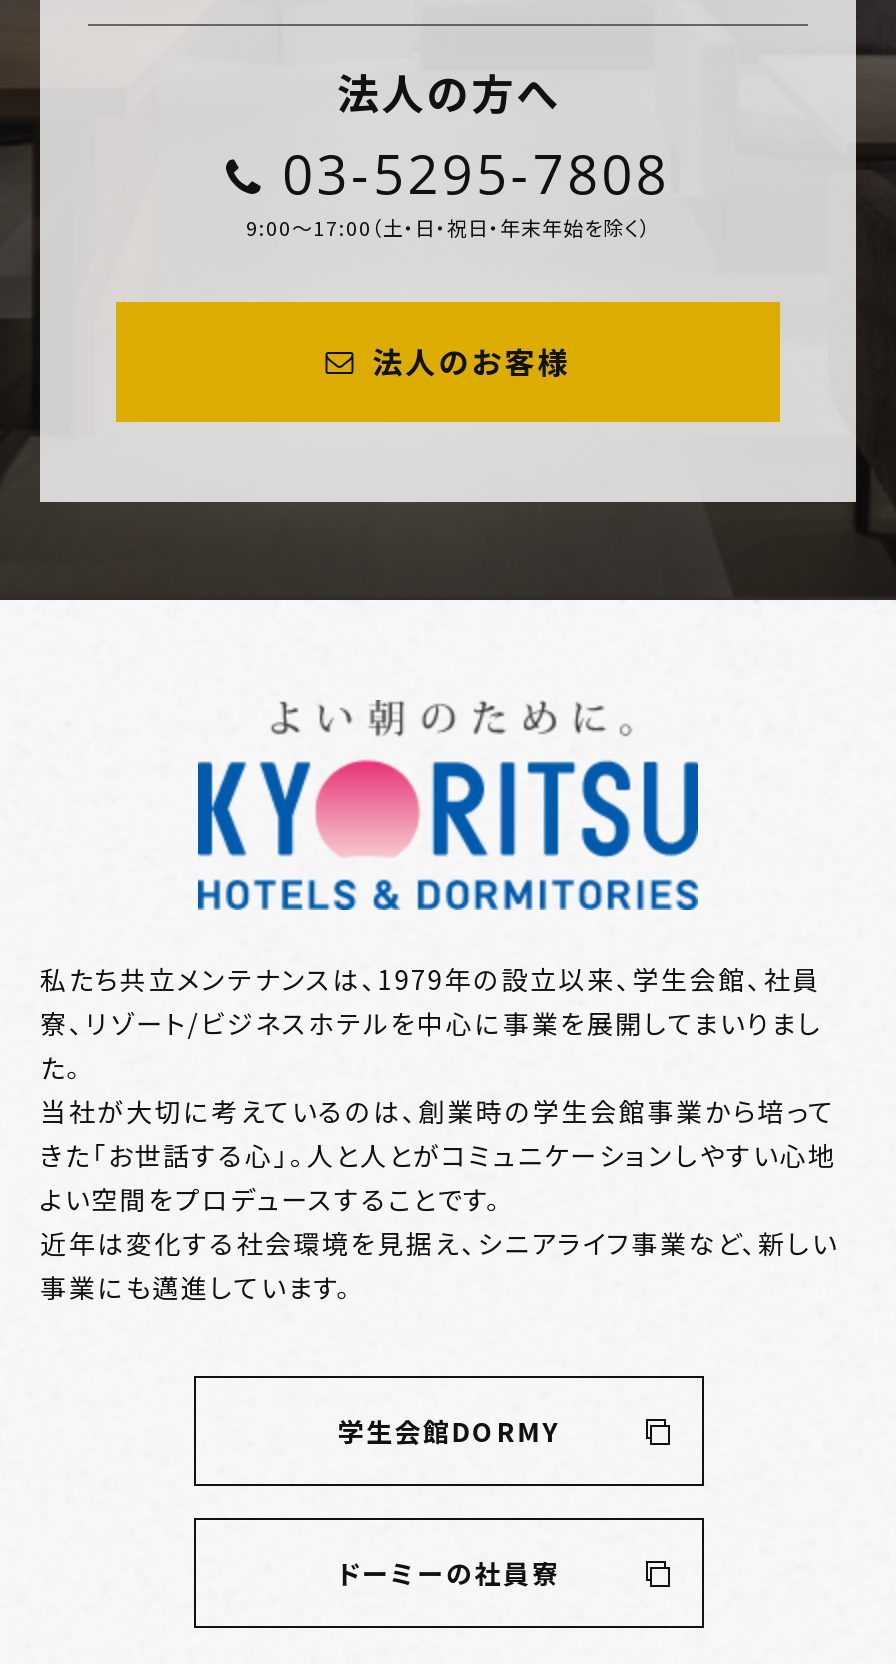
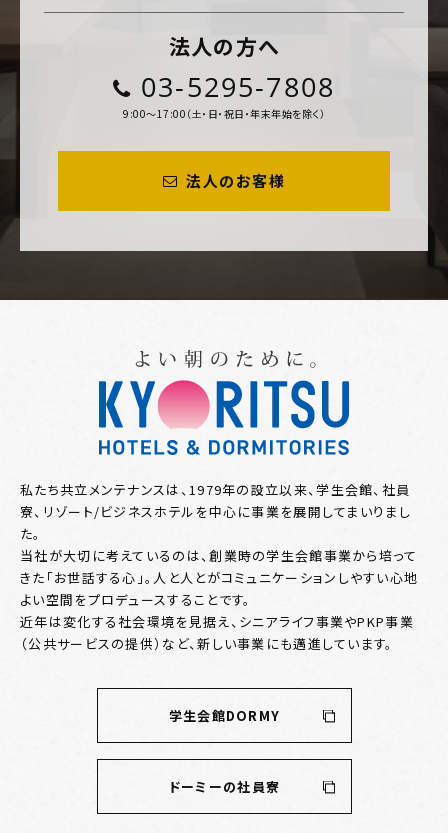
- 近年は変化する社会環境を見据え、シニアライフ事業など、新しい
- 事業にも邁進しています。
+ 近年は変化する社会環境を見据え、シニアライフ事業やPKP事業
+ （公共サービスの提供）など、新しい事業にも邁進しています。
